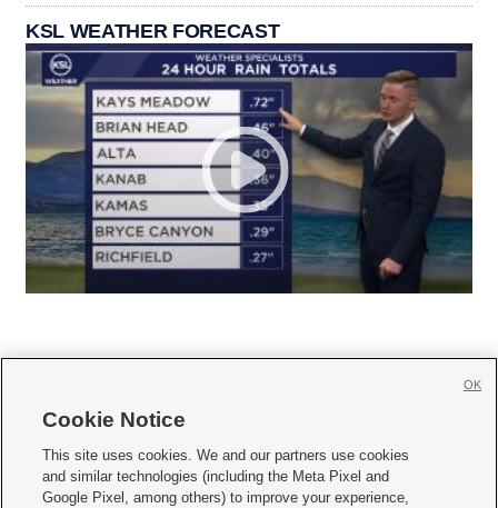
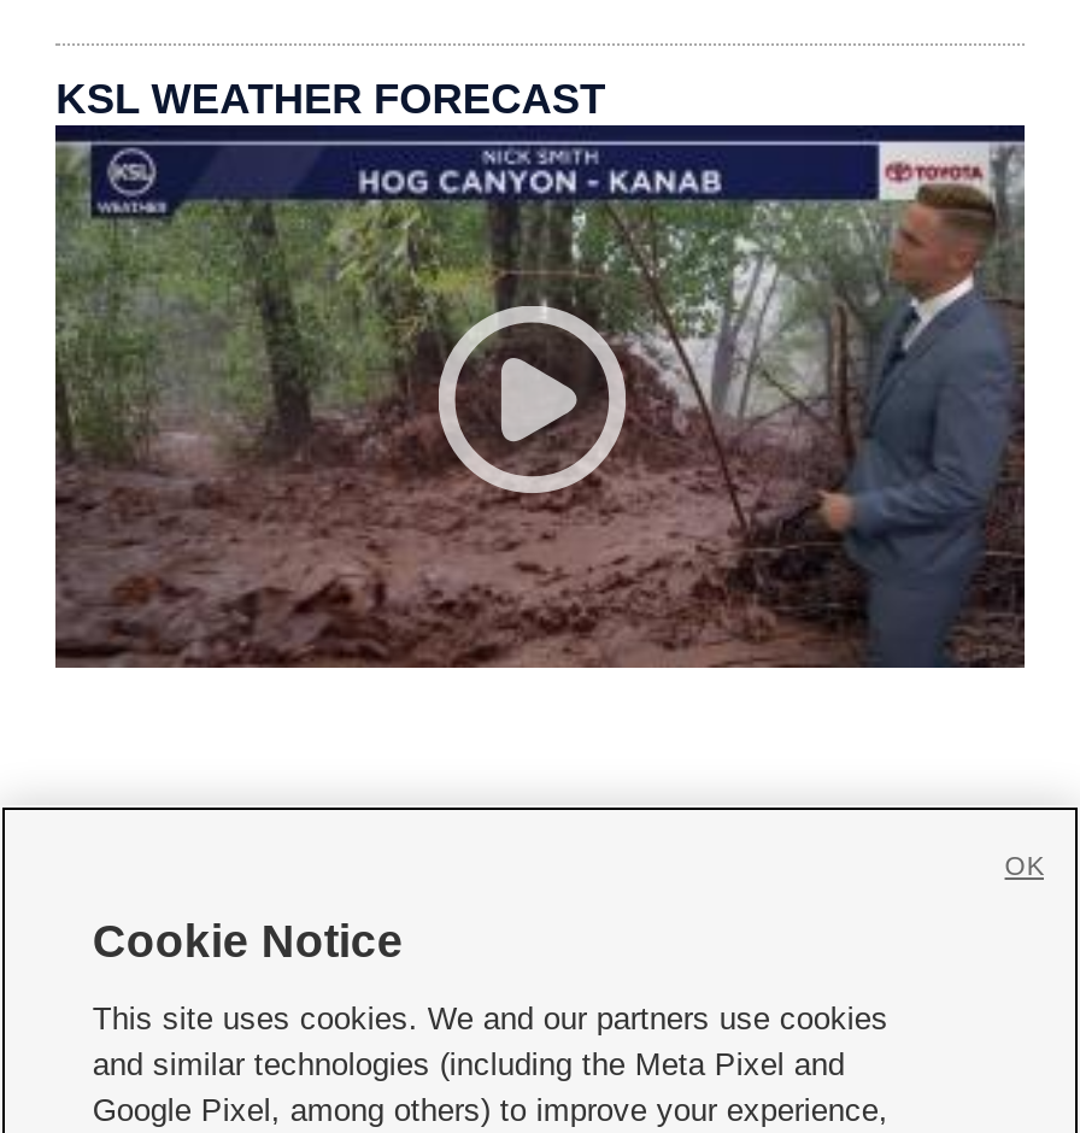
- [image]
+ [image]
